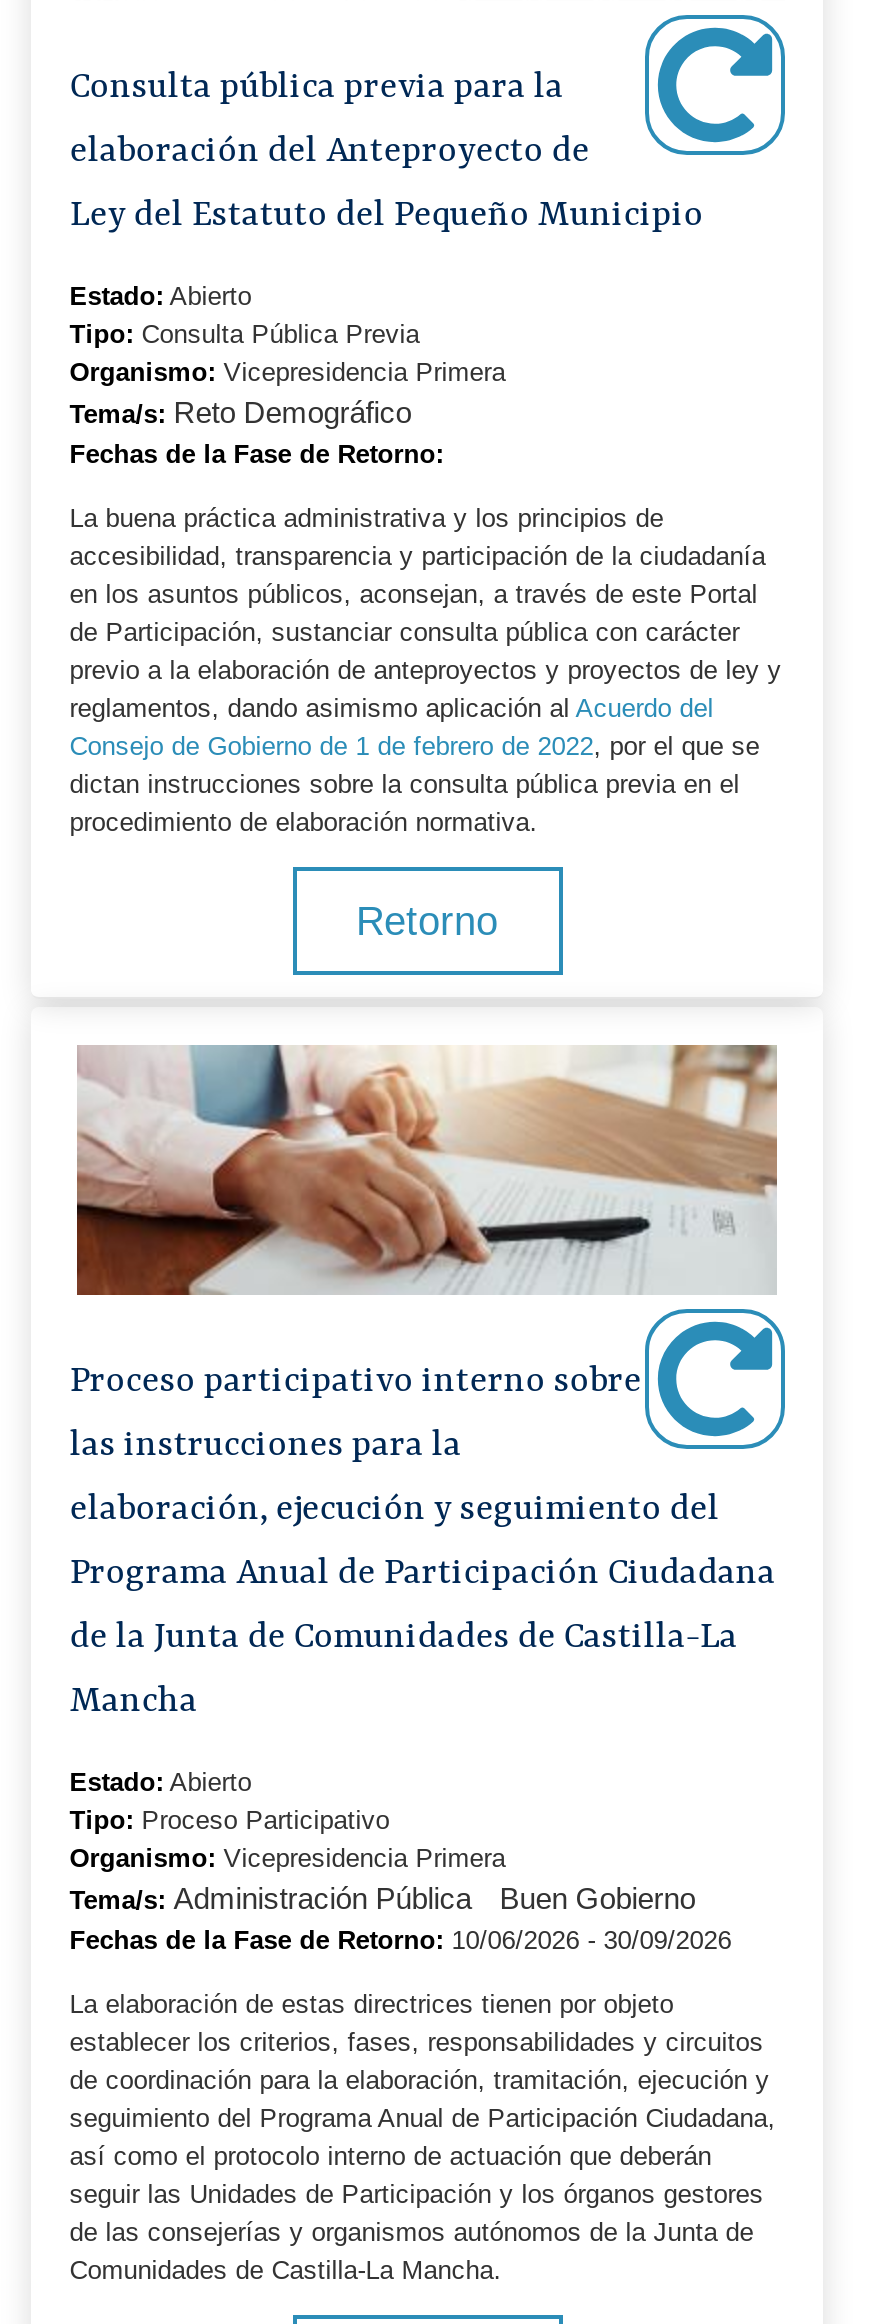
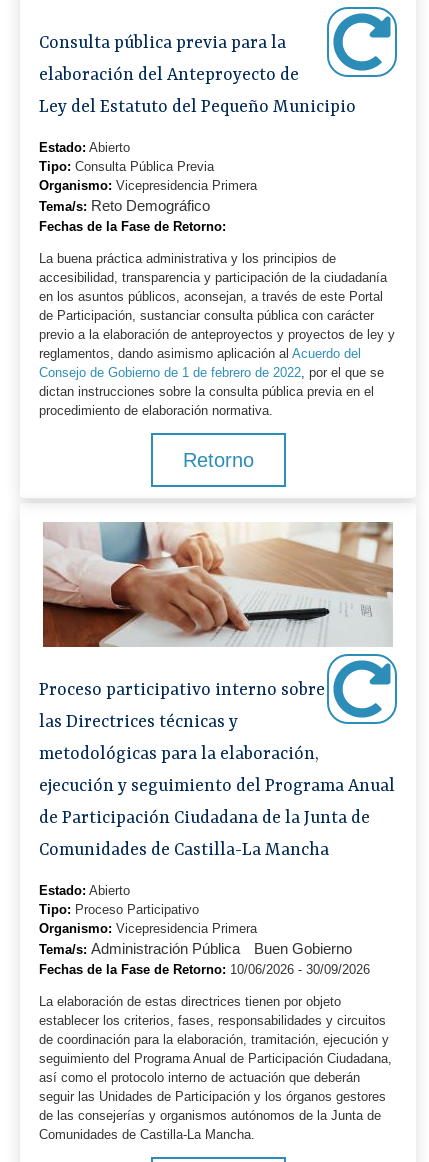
- las instrucciones para la
+ las Directrices técnicas y

- elaboración, ejecución y seguimiento del
+ metodológicas para la elaboración,

- Programa Anual de Participación Ciudadana
+ ejecución y seguimiento del Programa Anual

- de la Junta de Comunidades de Castilla-La
+ de Participación Ciudadana de la Junta de

- Mancha
+ Comunidades de Castilla-La Mancha
